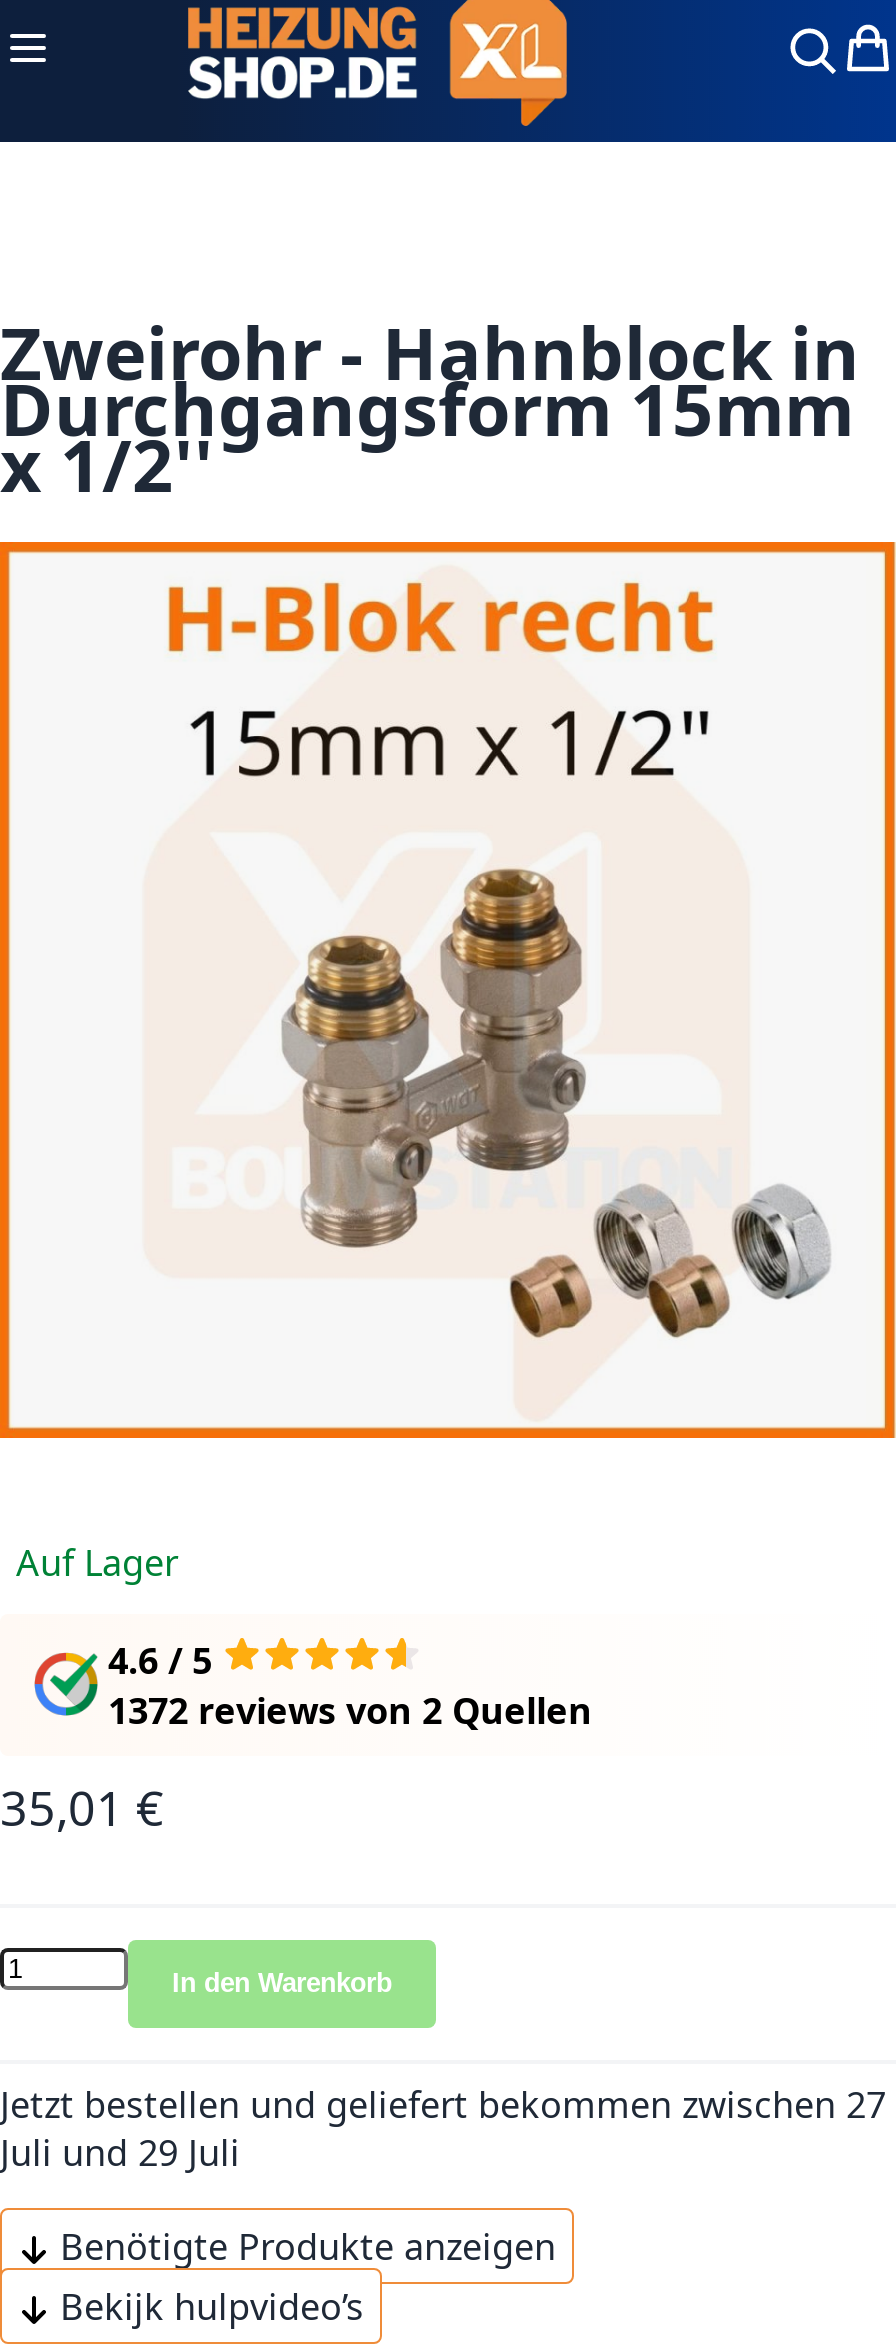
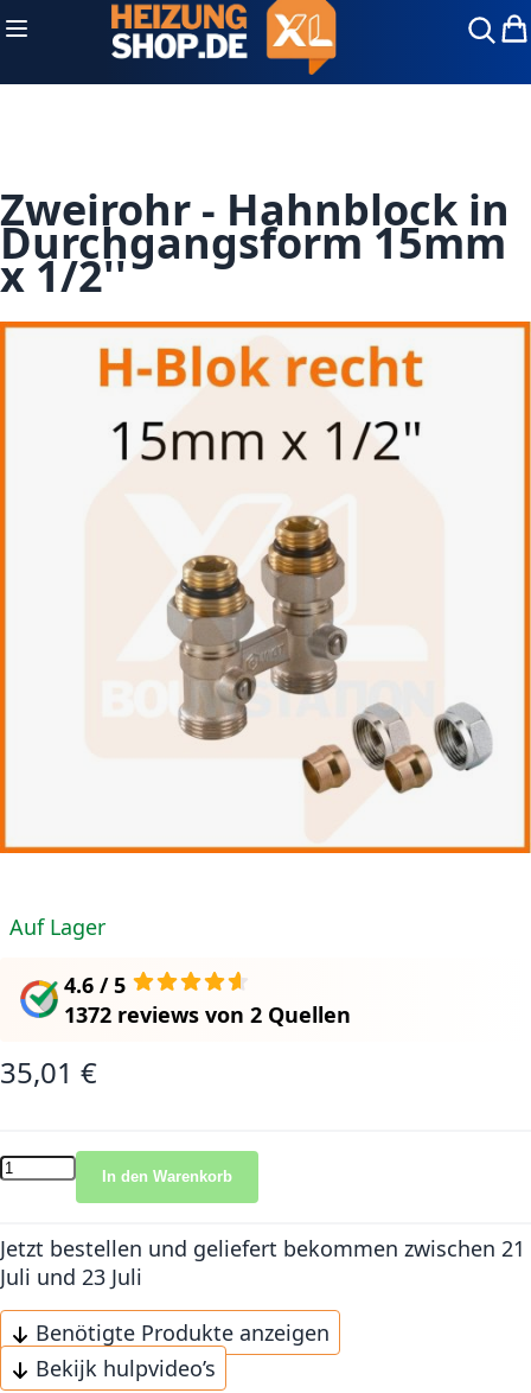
- Jetzt bestellen und geliefert bekommen zwischen 27
+ Jetzt bestellen und geliefert bekommen zwischen 21

- Juli und 29 Juli
+ Juli und 23 Juli
